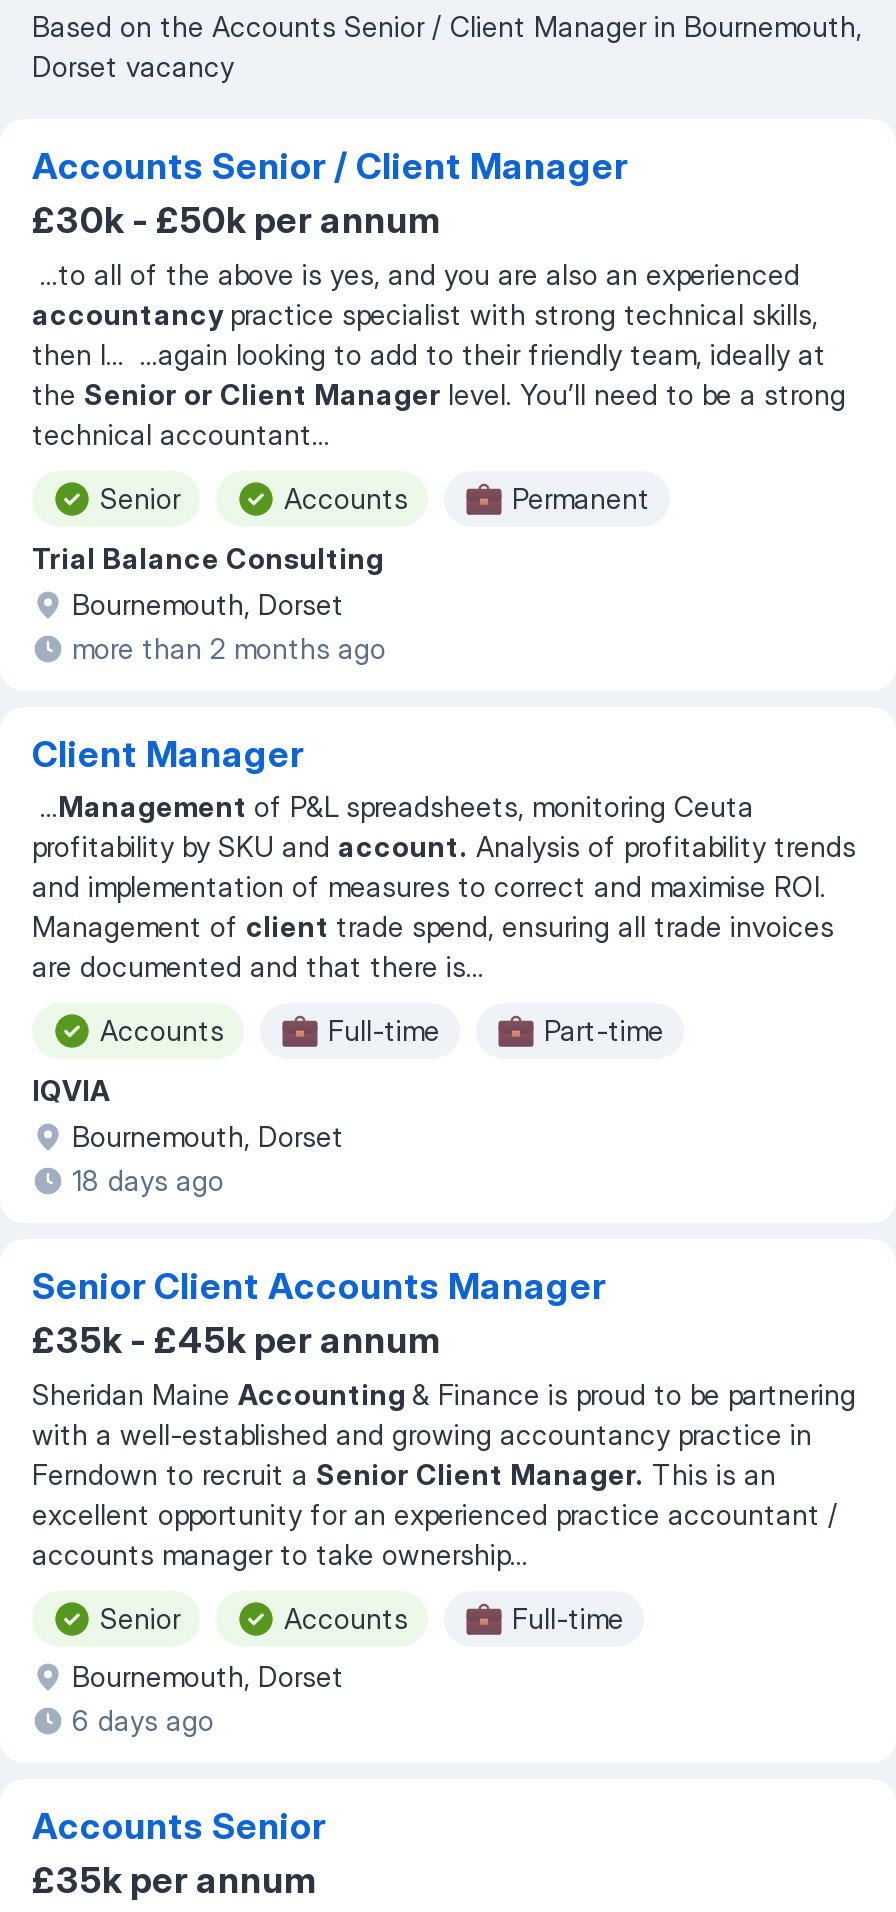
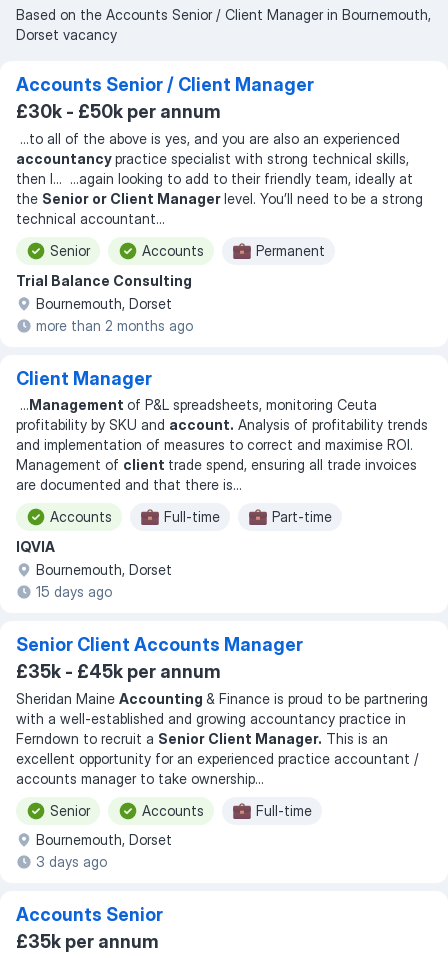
- 18 days ago
+ 15 days ago

- 6 days ago
+ 3 days ago
